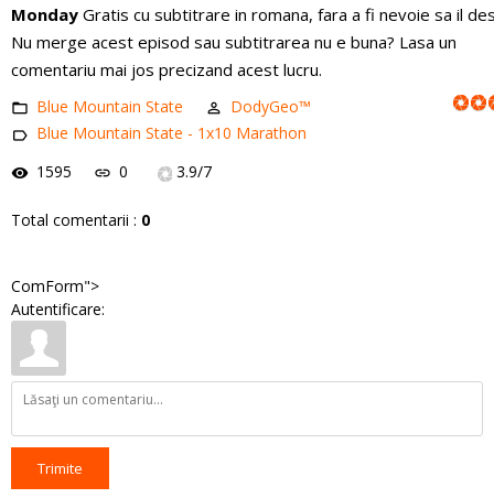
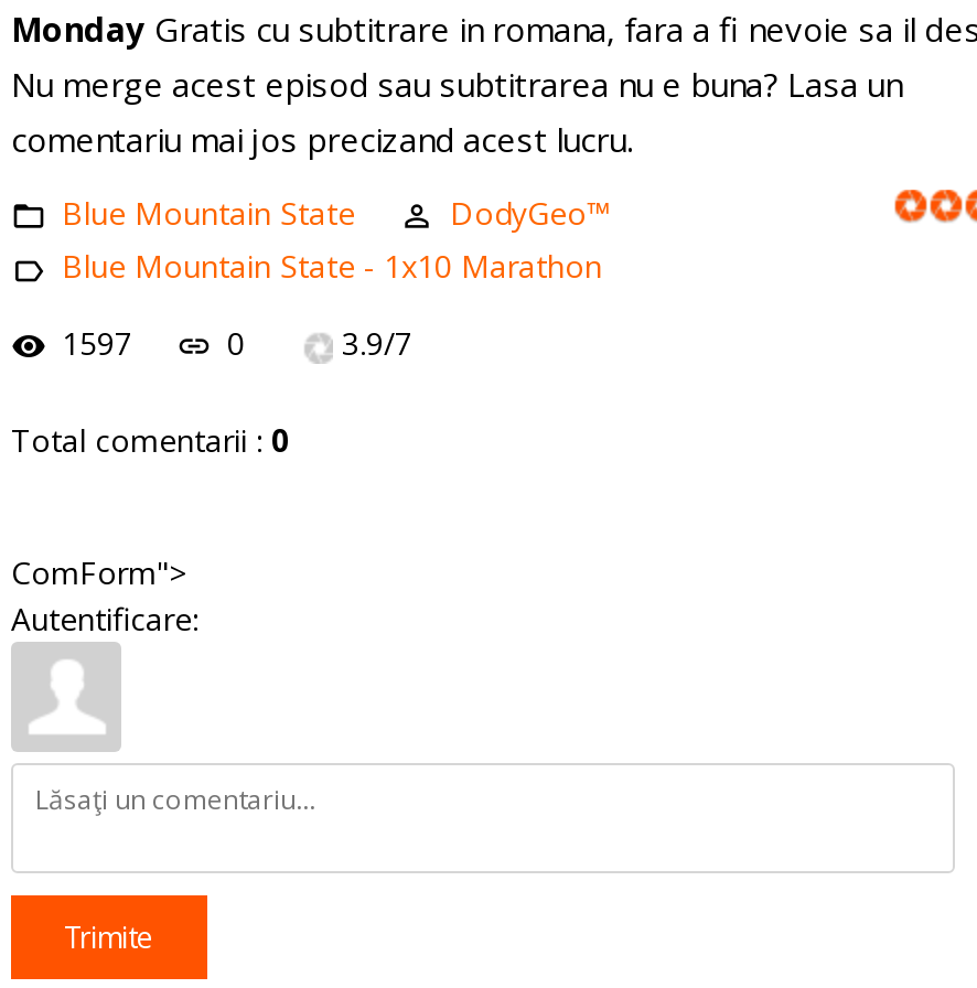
- 1595
+ 1597
